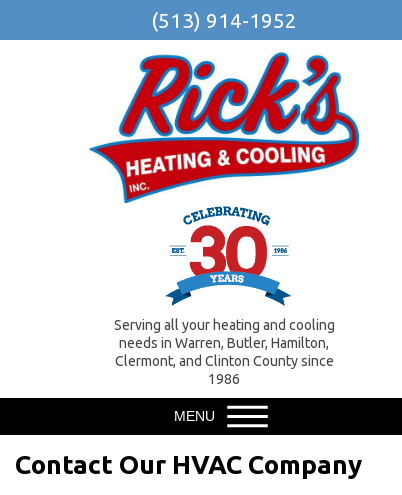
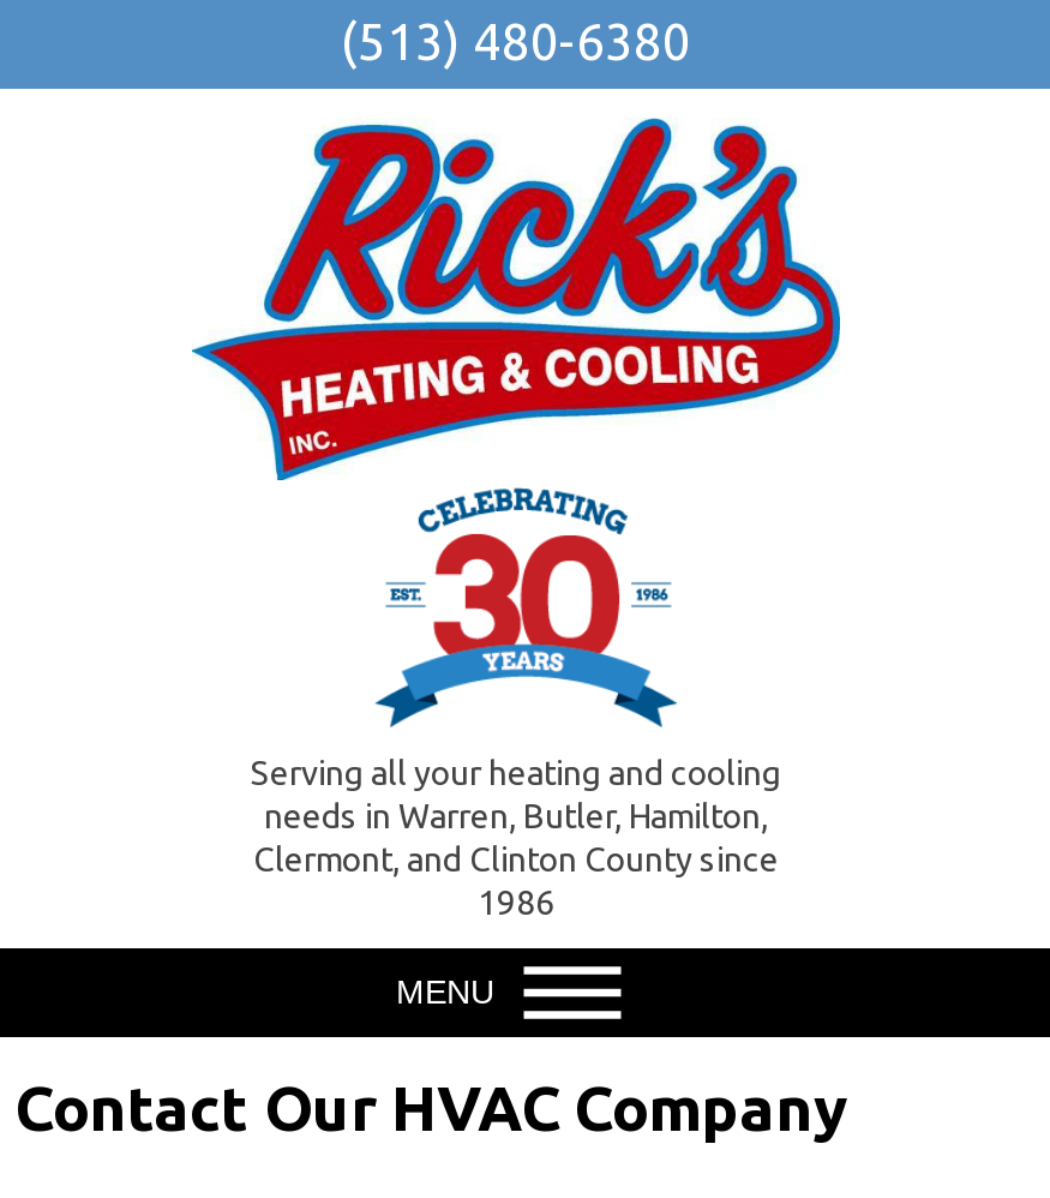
- (513) 914-1952
+ (513) 480-6380
